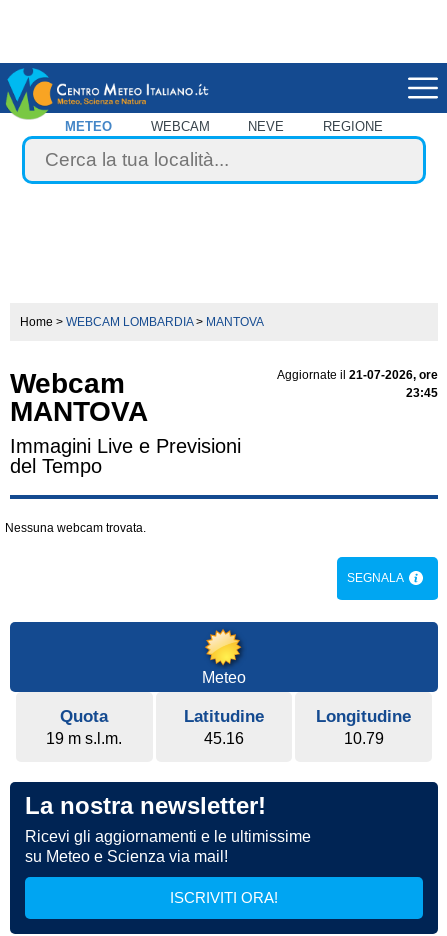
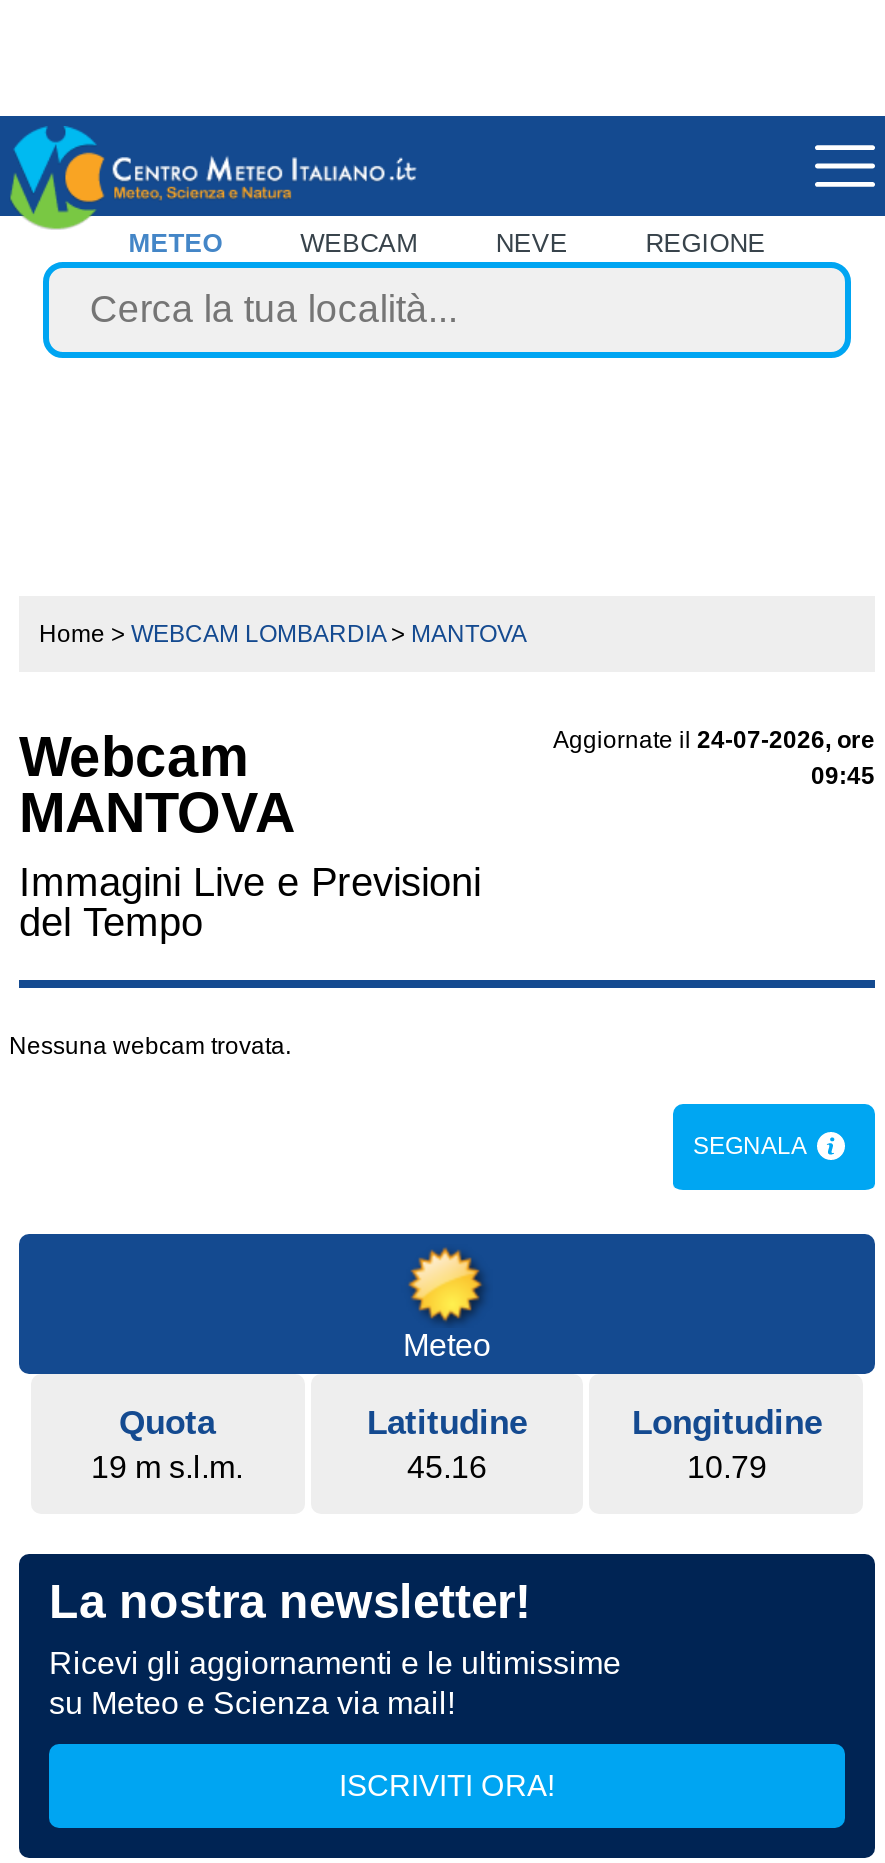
- Aggiornate il 21-07-2026, ore
+ Aggiornate il 24-07-2026, ore

- 23:45
+ 09:45
